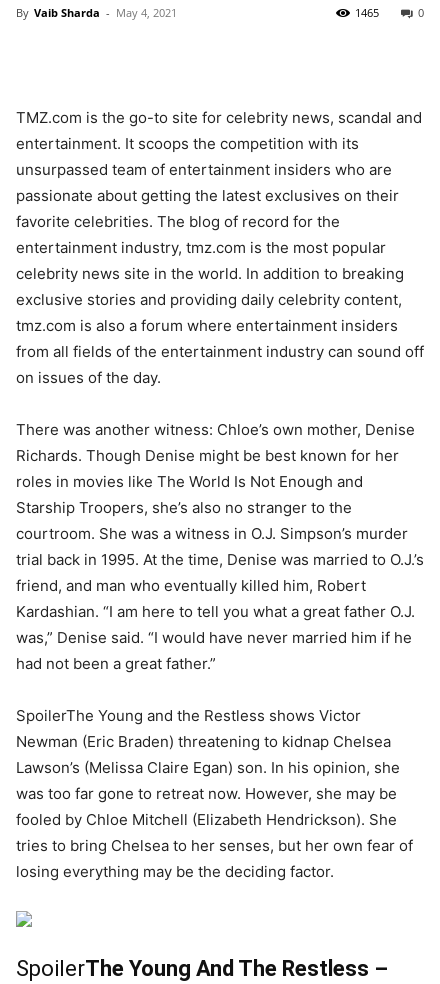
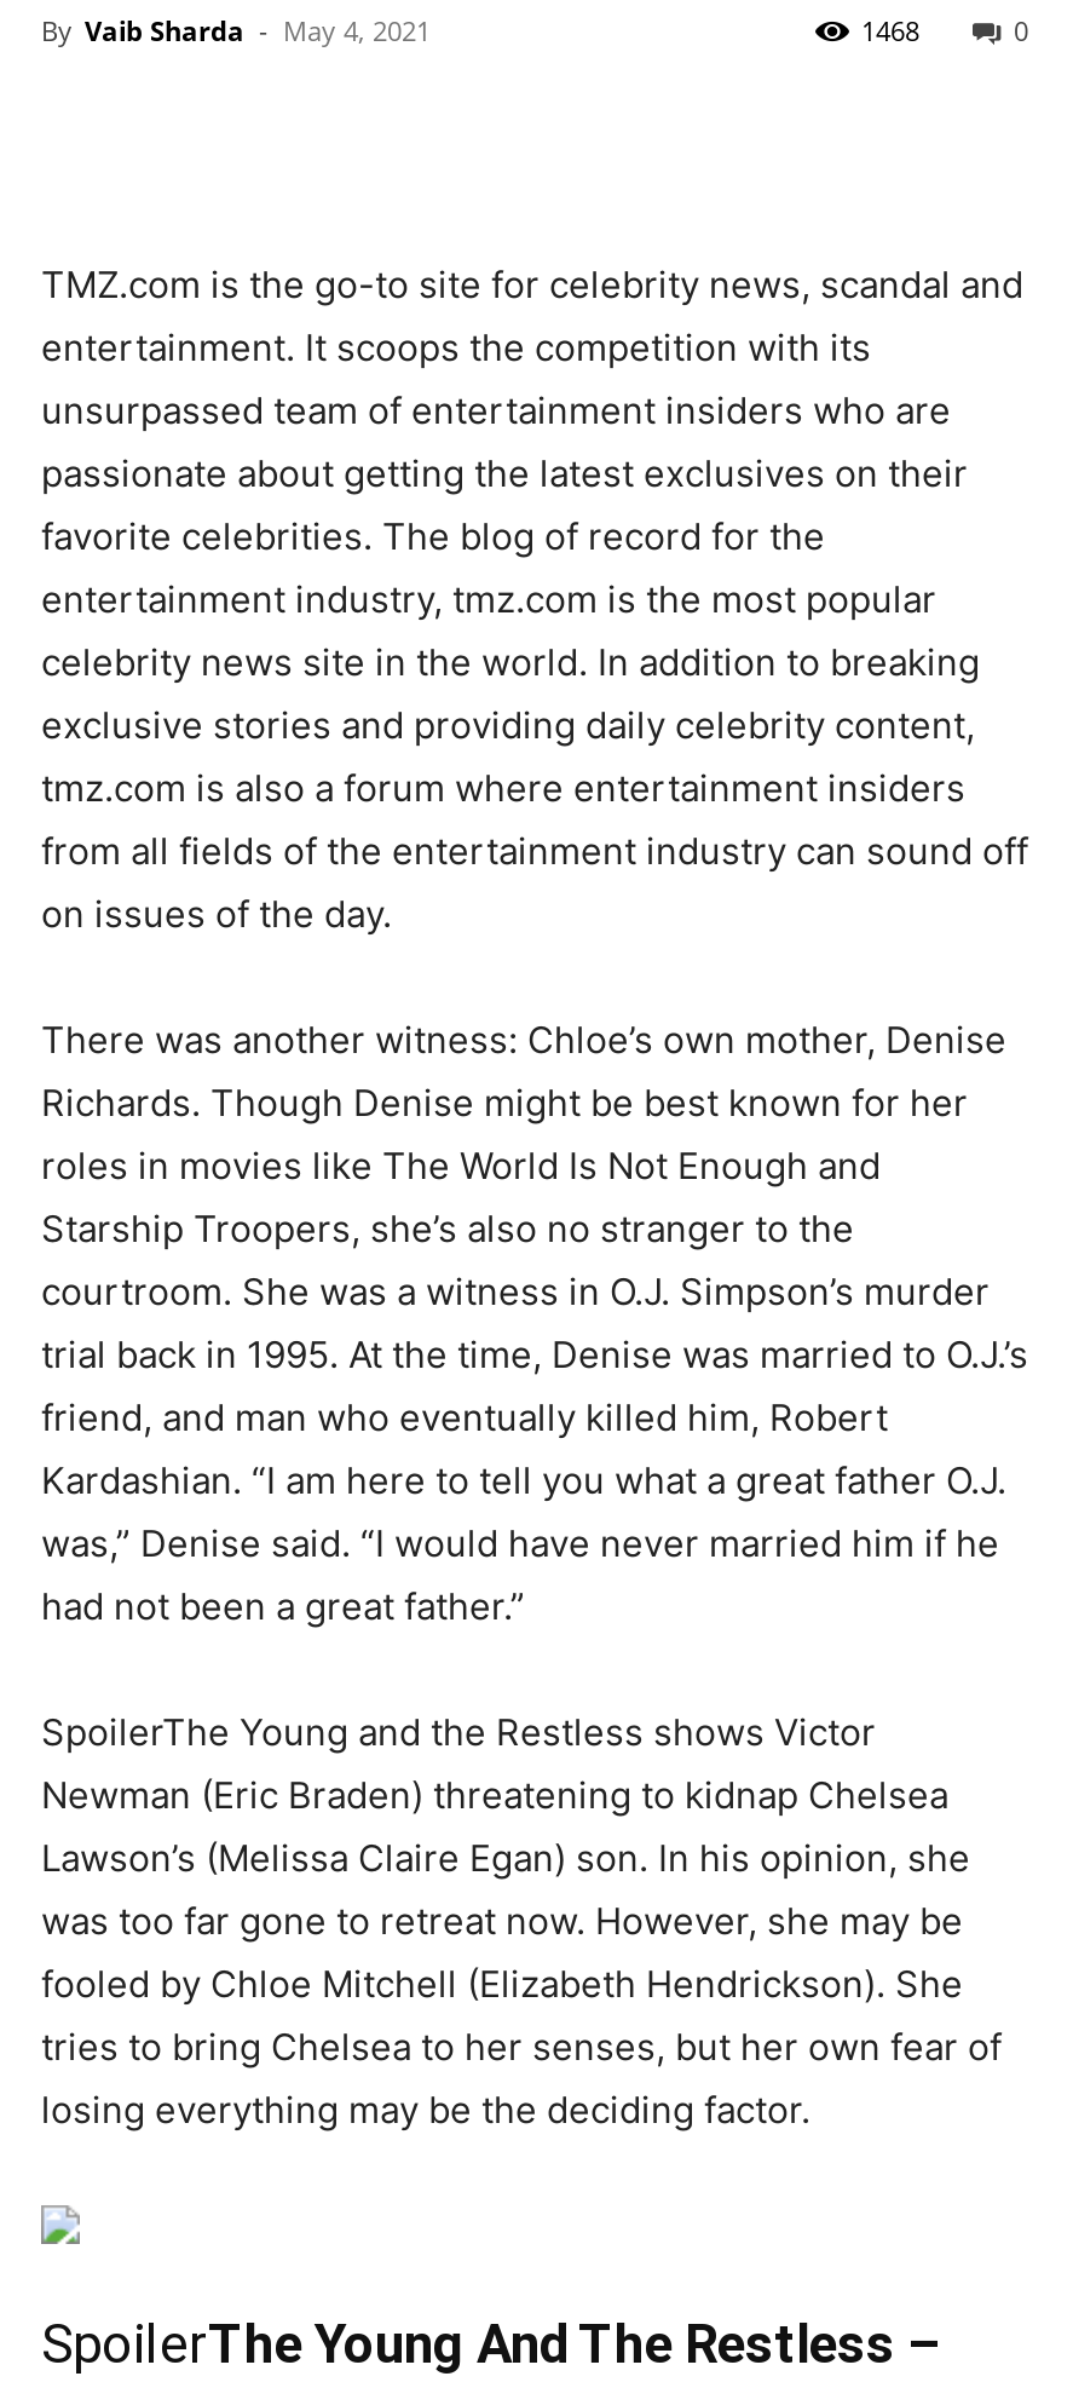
- 1465
+ 1468
